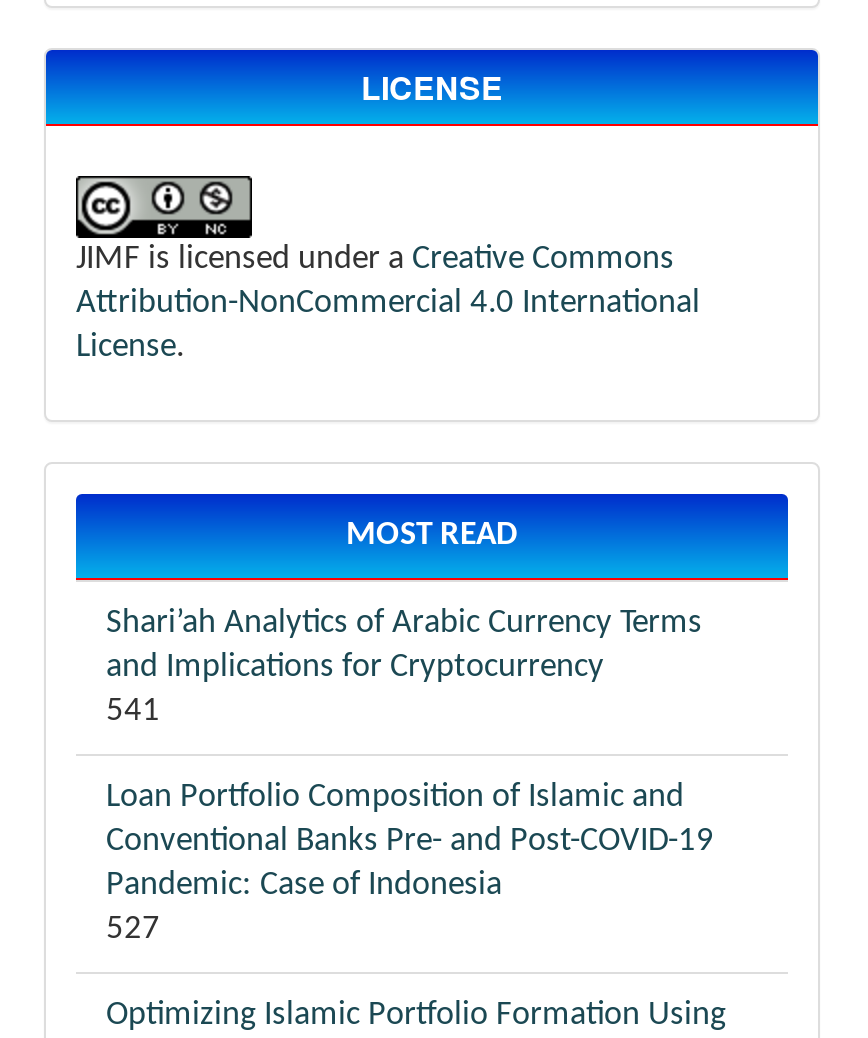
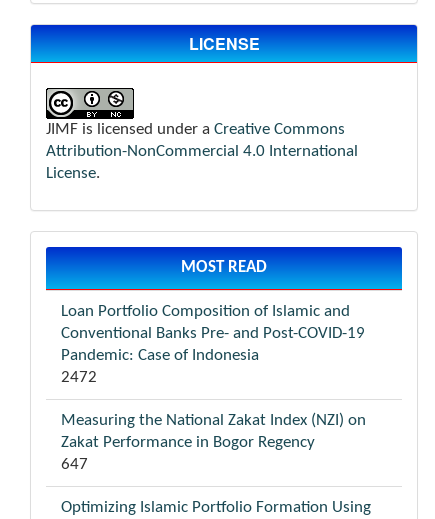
- Shari’ah Analytics of Arabic Currency Terms
- and Implications for Cryptocurrency
- 541

moved up: Loan Portfolio Composition of Islamic and | Conventional Banks Pre- and Post-COVID-19 | Pandemic: Case of Indonesia

- 527
+ 2472
+ Measuring the National Zakat Index (NZI) on
+ Zakat Performance in Bogor Regency
+ 647
